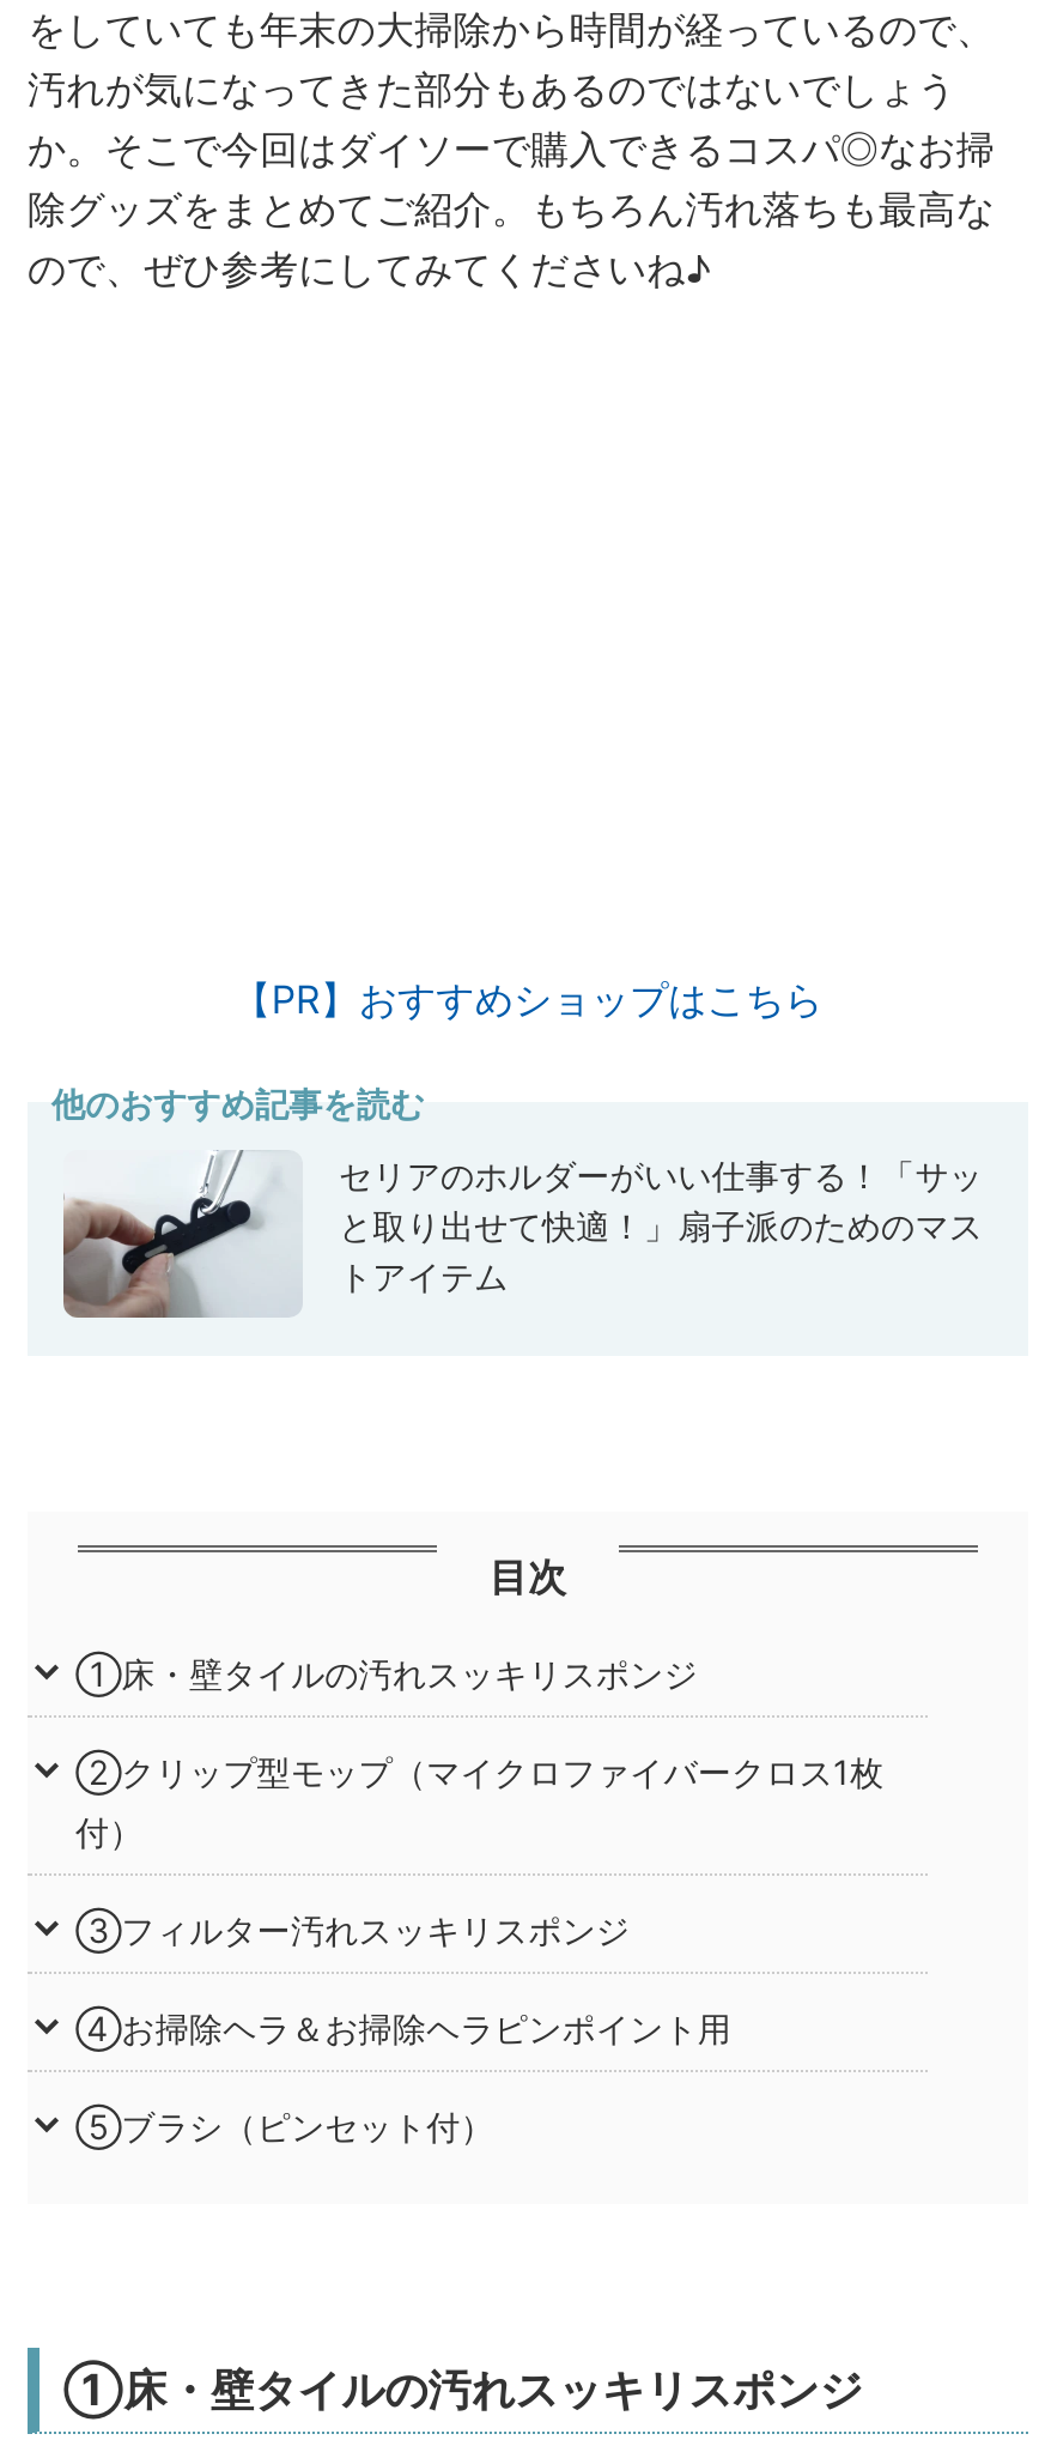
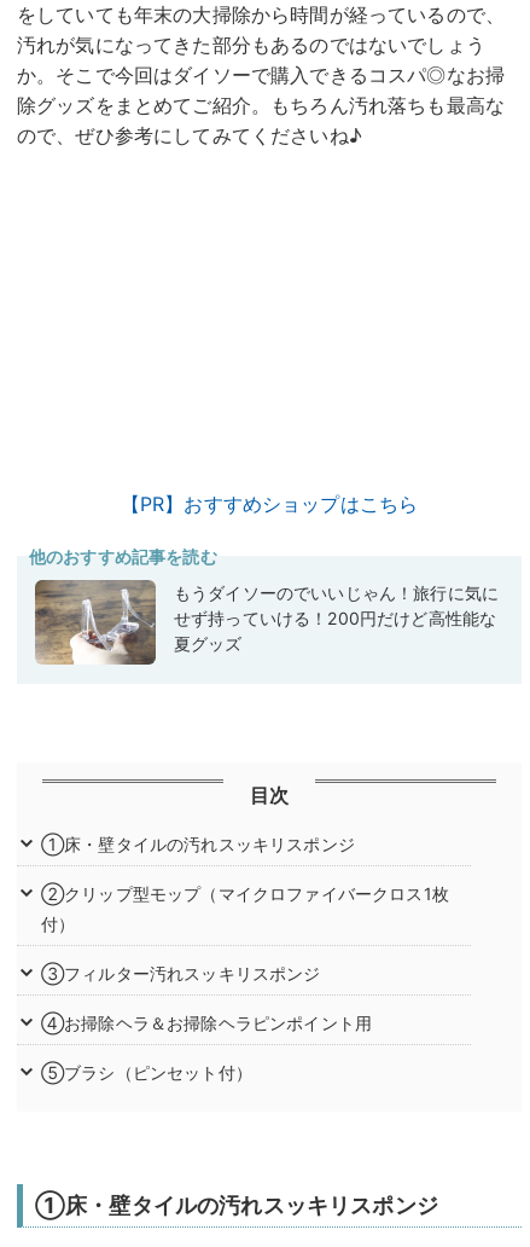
- [image]
- セリアのホルダーがいい仕事する！「サッ
- と取り出せて快適！」扇子派のためのマス
- トアイテム
+ [image]
+ もうダイソーのでいいじゃん！旅行に気に
+ せず持っていける！200円だけど高性能な
+ 夏グッズ
